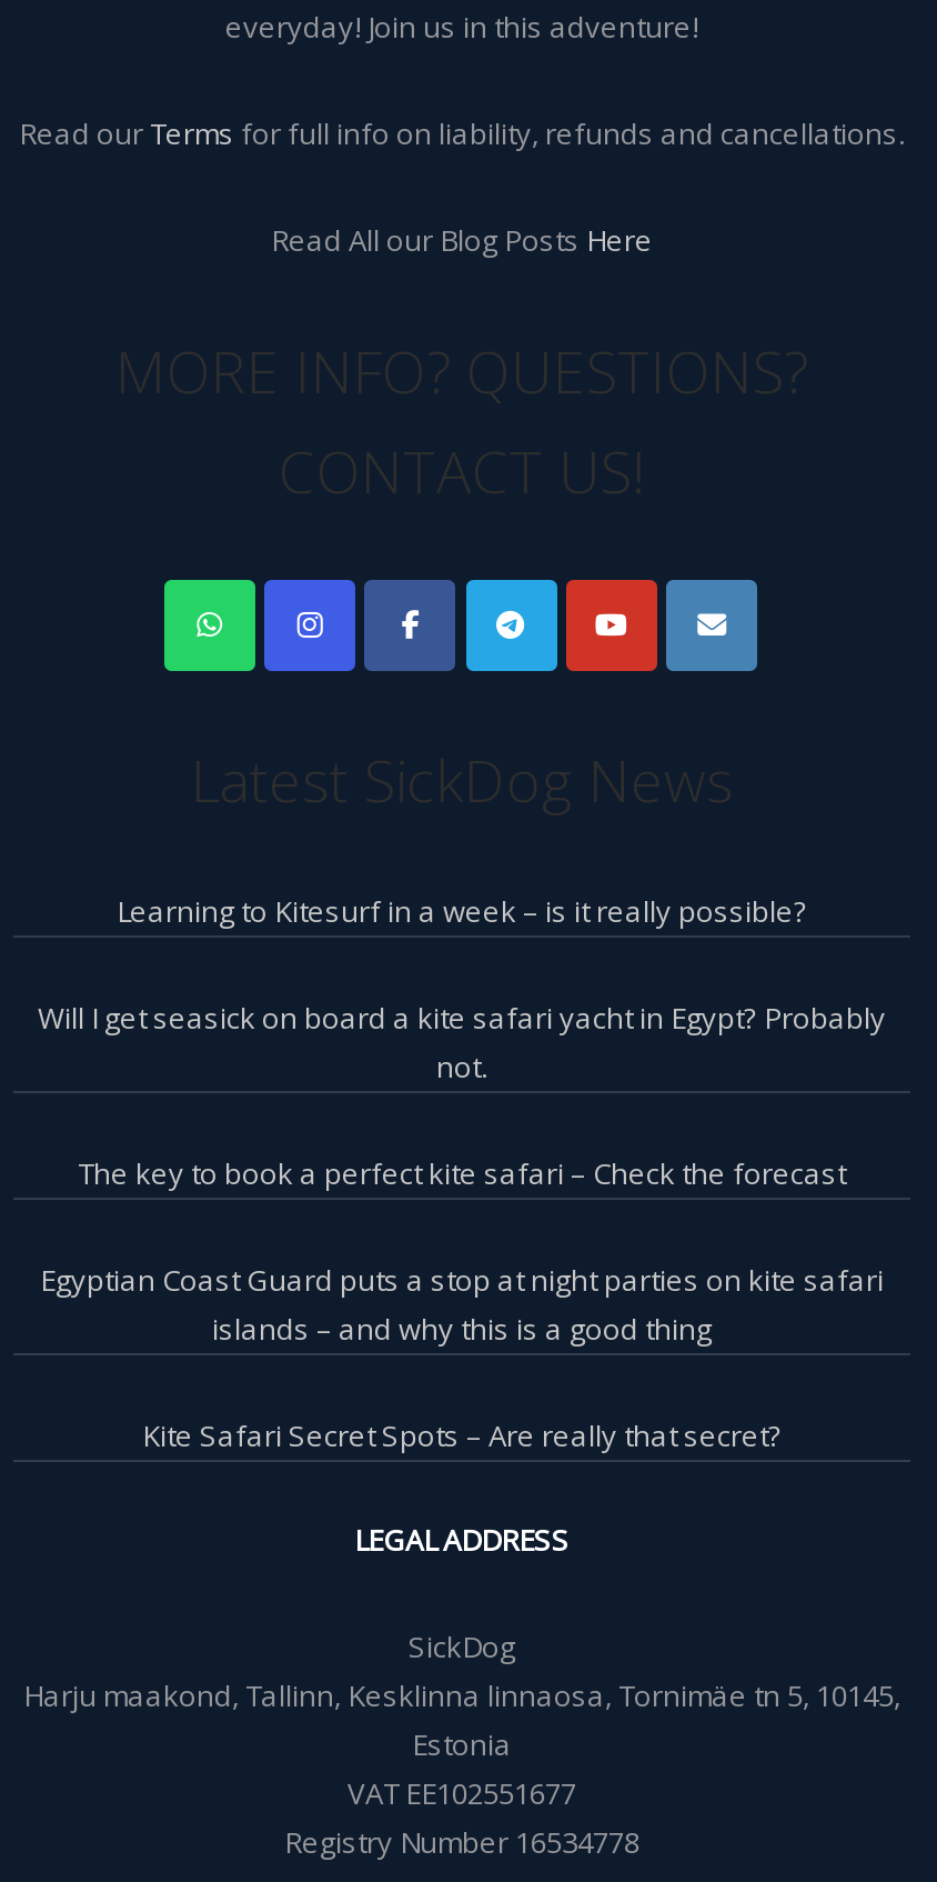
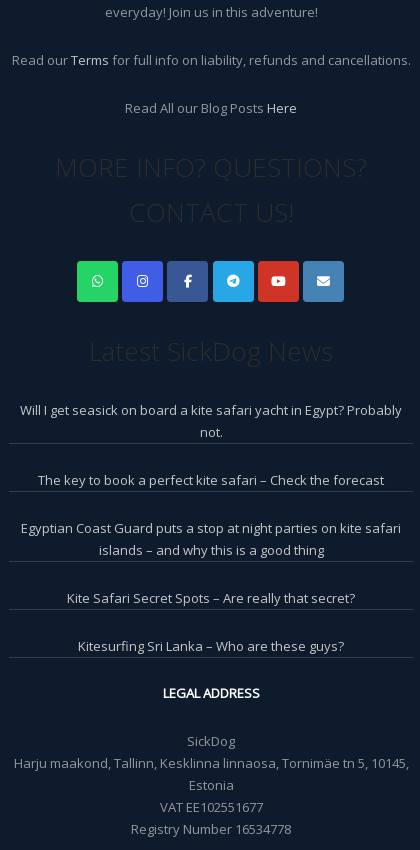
- Learning to Kitesurf in a week – is it really possible?

moved up: Will I get seasick on board a kite safari yacht in Egypt? Probably | not. | The key to book a perfect kite safari – Check the forecast | Egyptian Coast Guard puts a stop at night parties on kite safari | islands – and why this is a good thing | Kite Safari Secret Spots – Are really that secret?

+ Kitesurfing Sri Lanka – Who are these guys?
